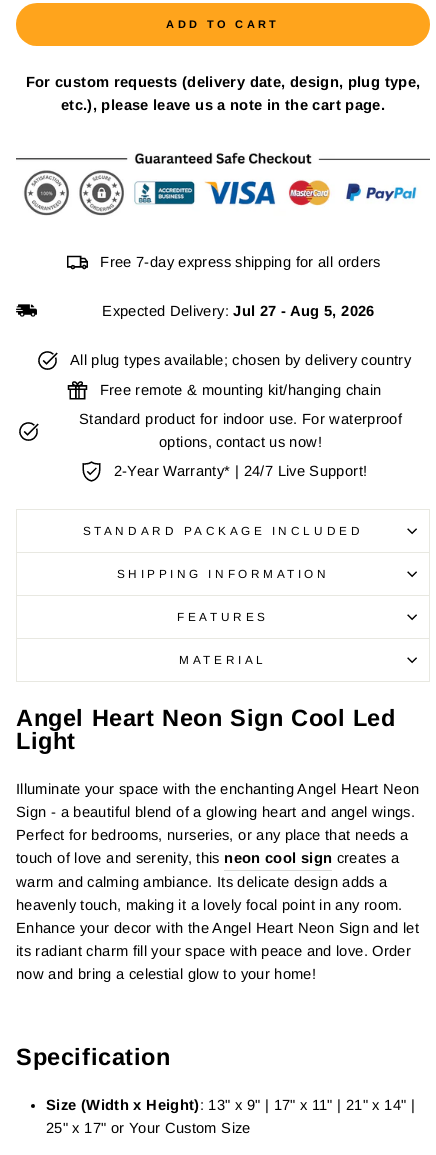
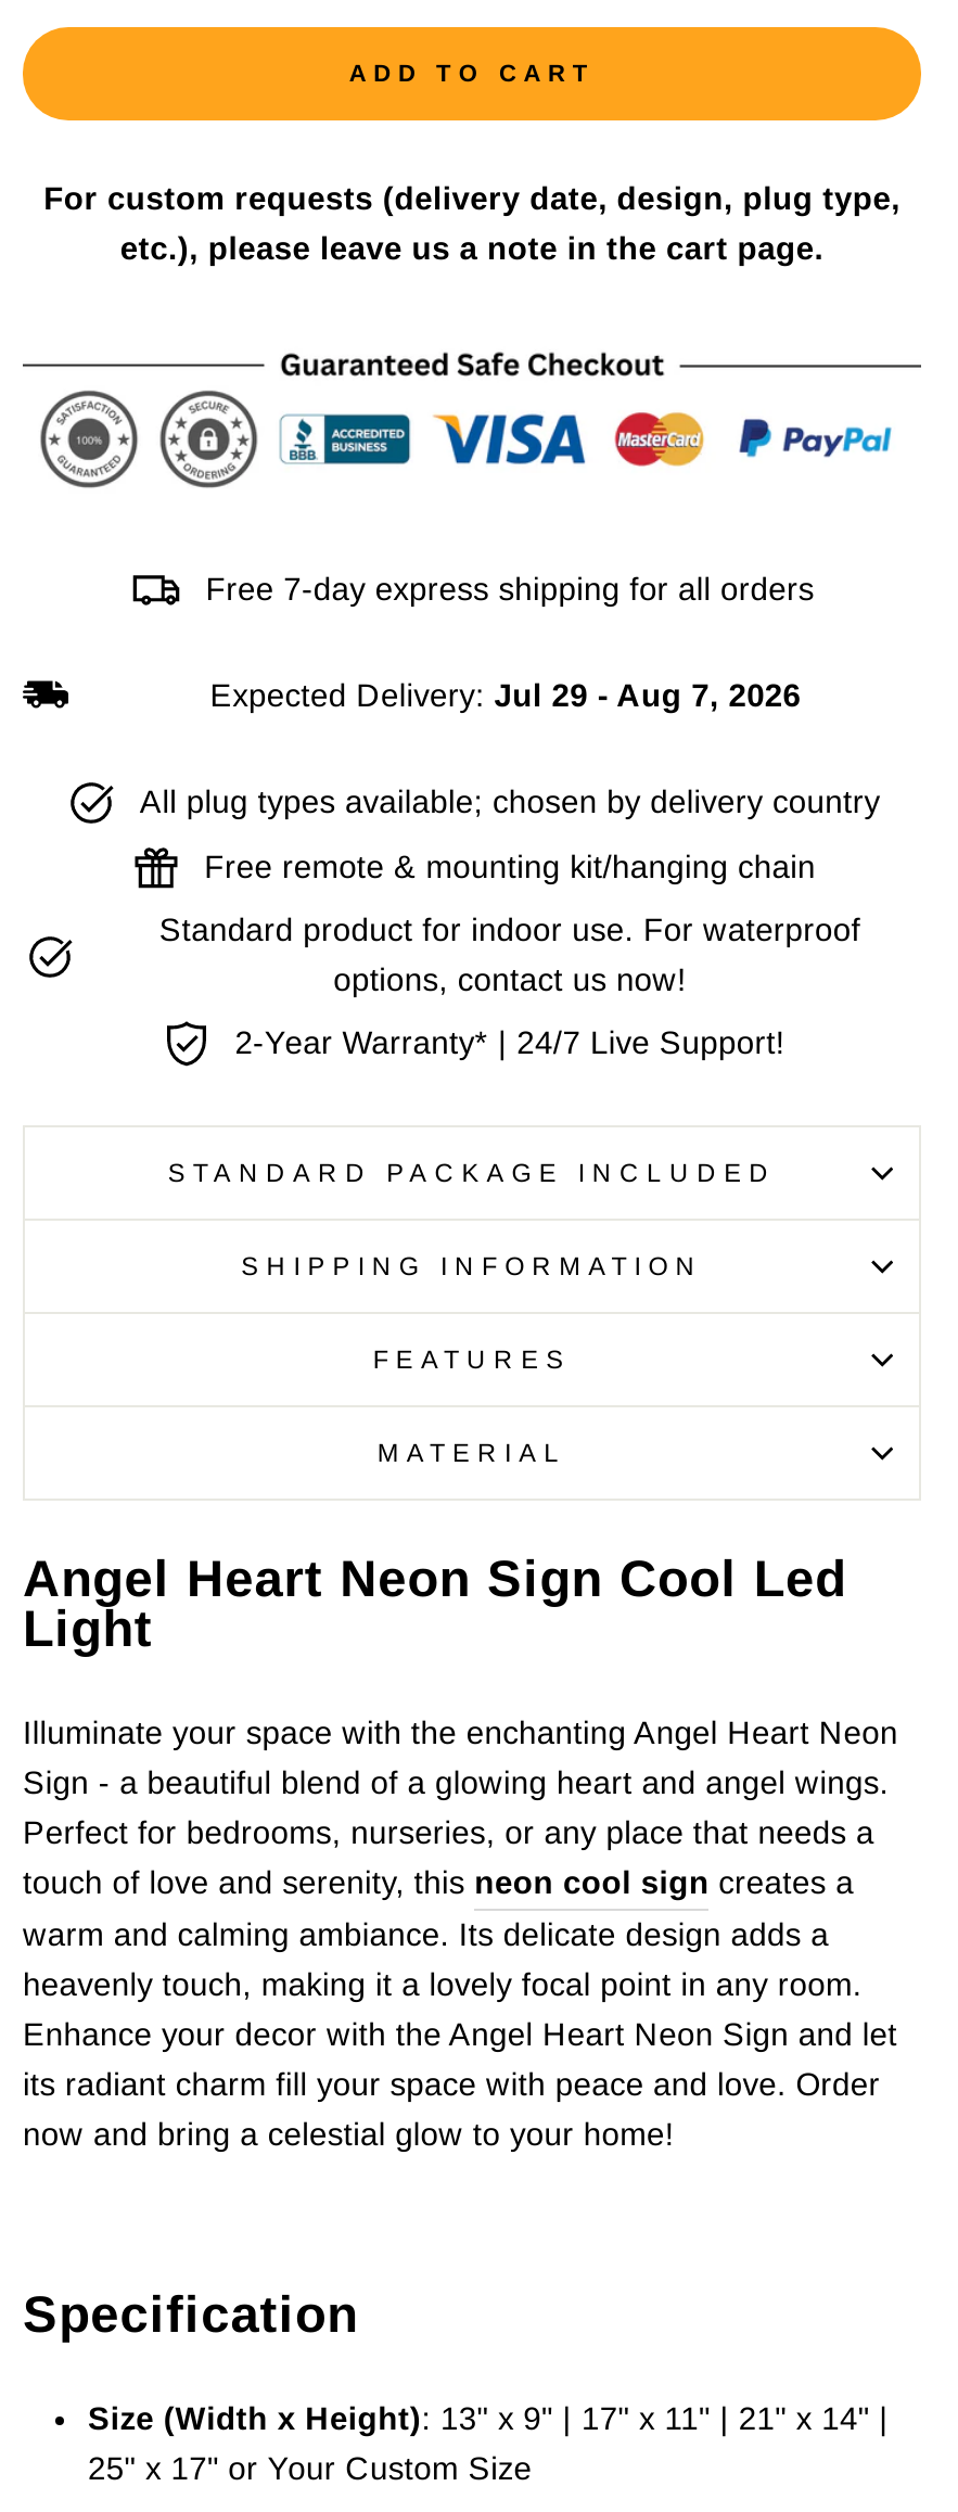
- Expected Delivery: Jul 27 - Aug 5, 2026
+ Expected Delivery: Jul 29 - Aug 7, 2026
